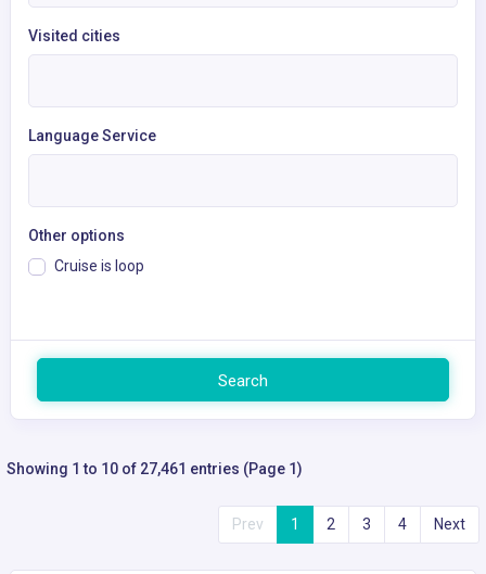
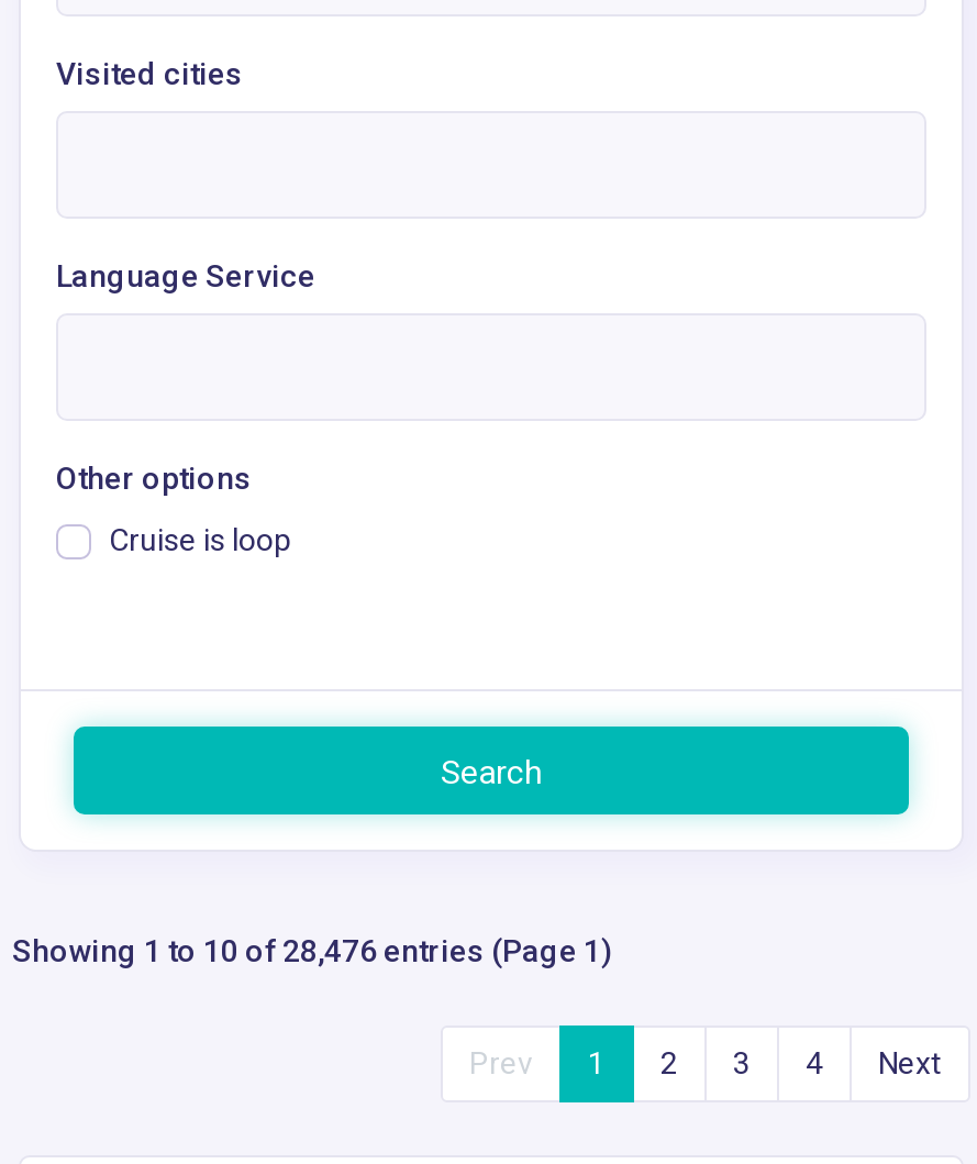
- Showing 1 to 10 of 27,461 entries (Page 1)
+ Showing 1 to 10 of 28,476 entries (Page 1)
